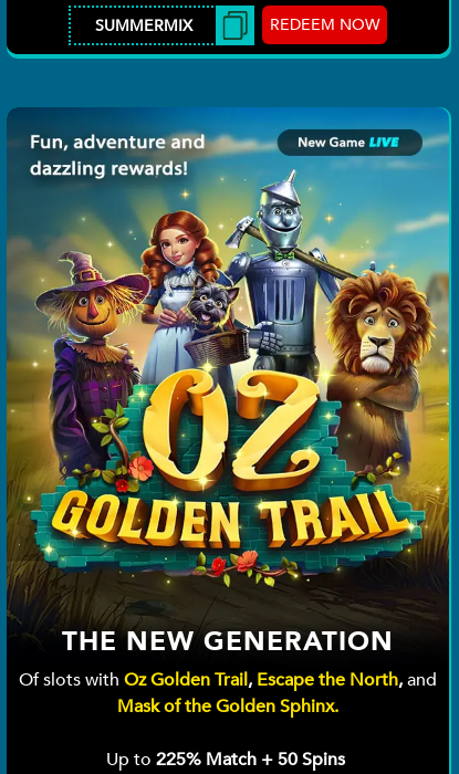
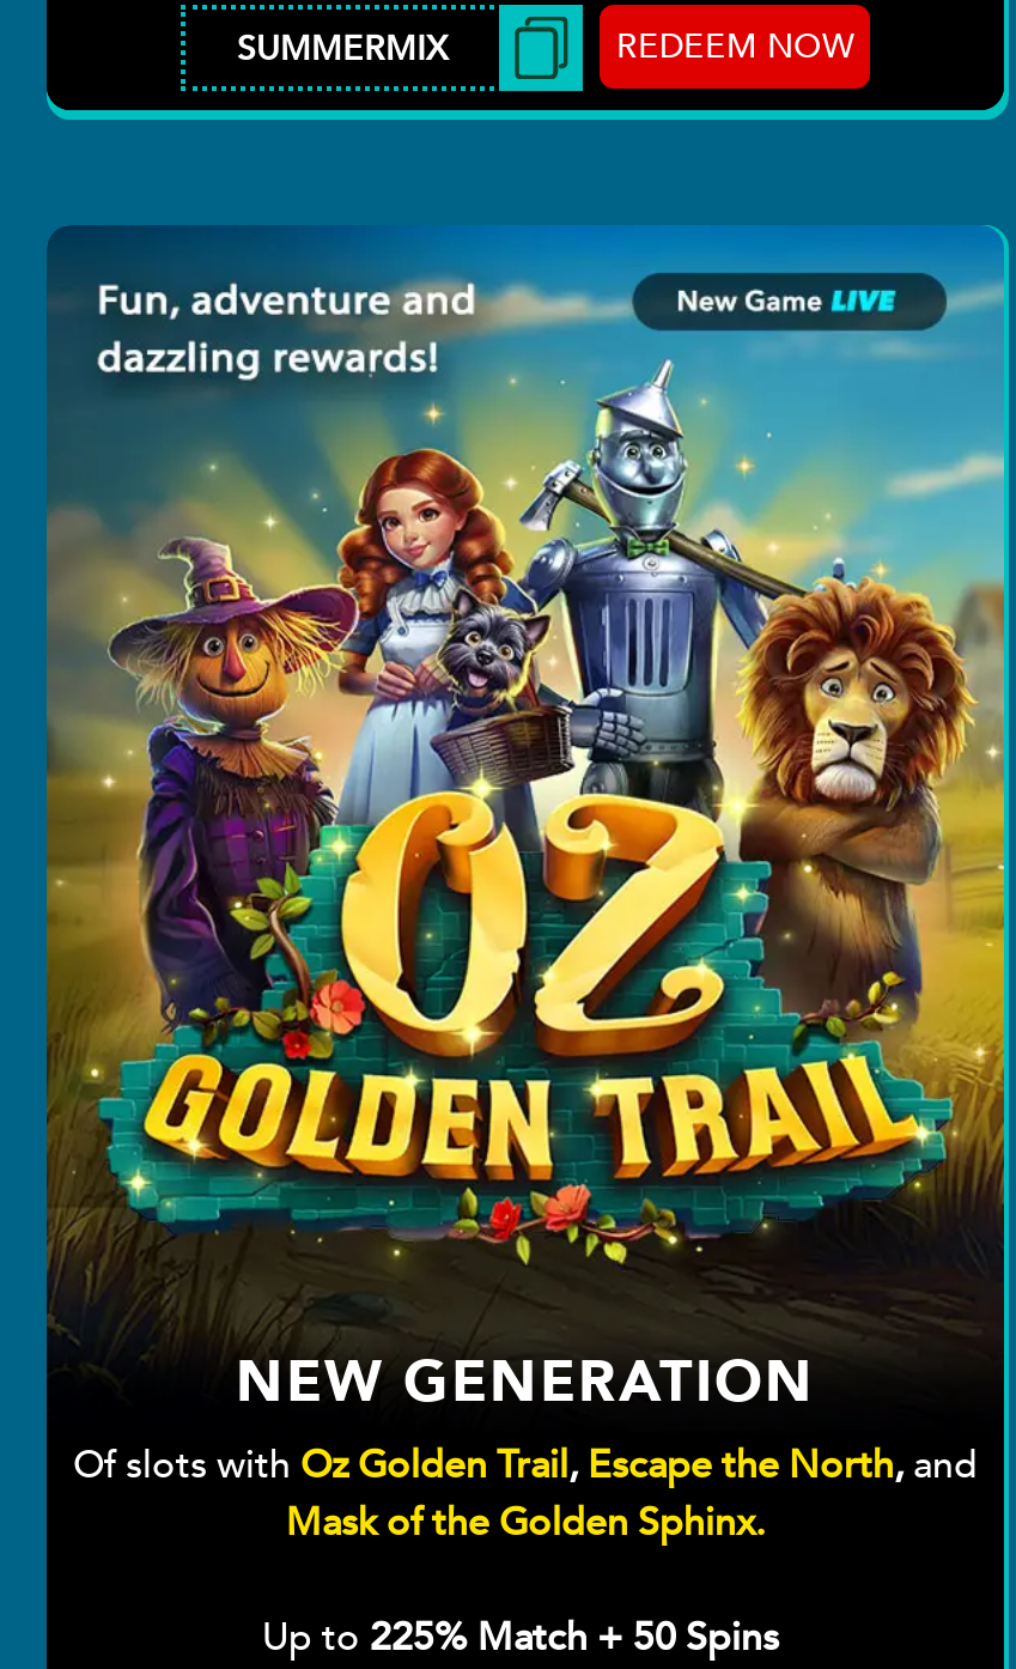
- THE NEW GENERATION
+ NEW GENERATION
